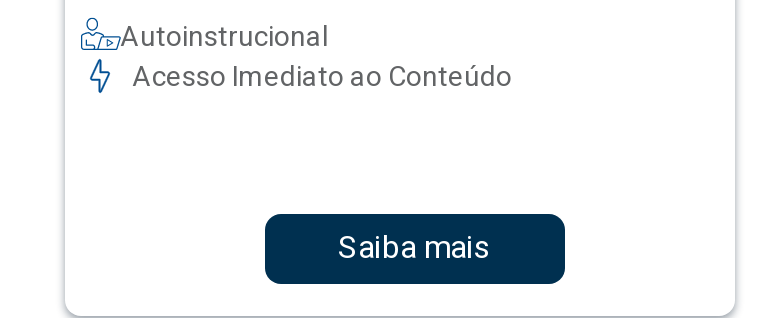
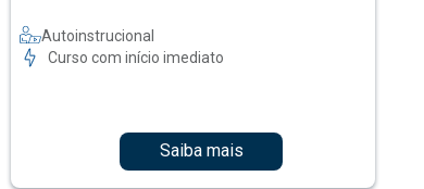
- Acesso Imediato ao Conteúdo
+ Curso com início imediato
